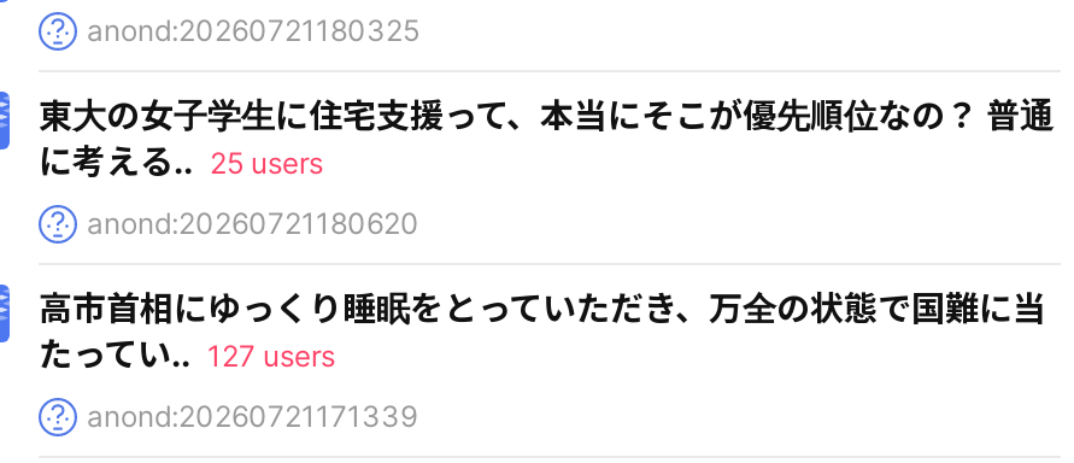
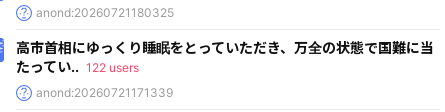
- 東大の女子学生に住宅支援って、本当にそこが優先順位なの？ 普通
- に考える.. 25 users
- anond:20260721180620

- たってい.. 127 users
+ たってい.. 122 users
